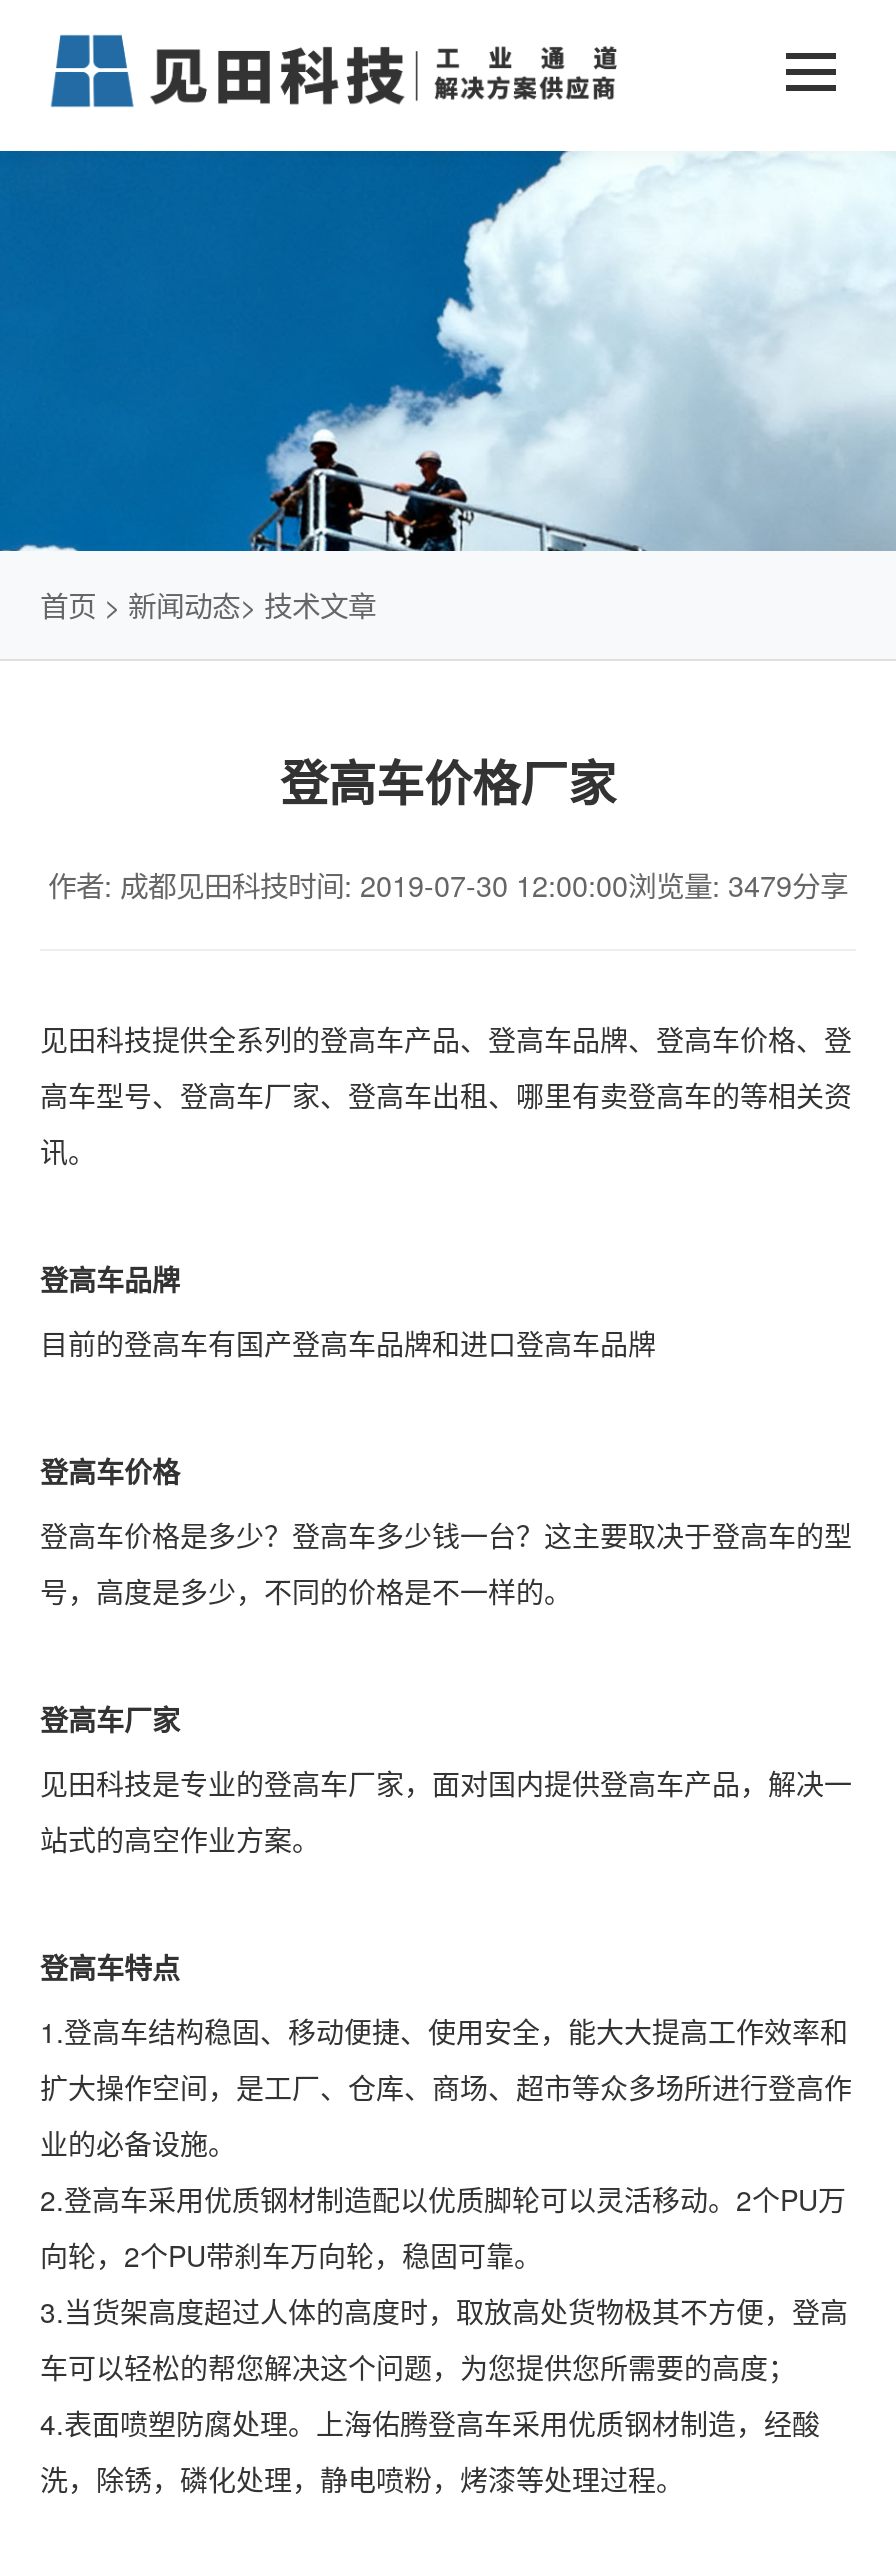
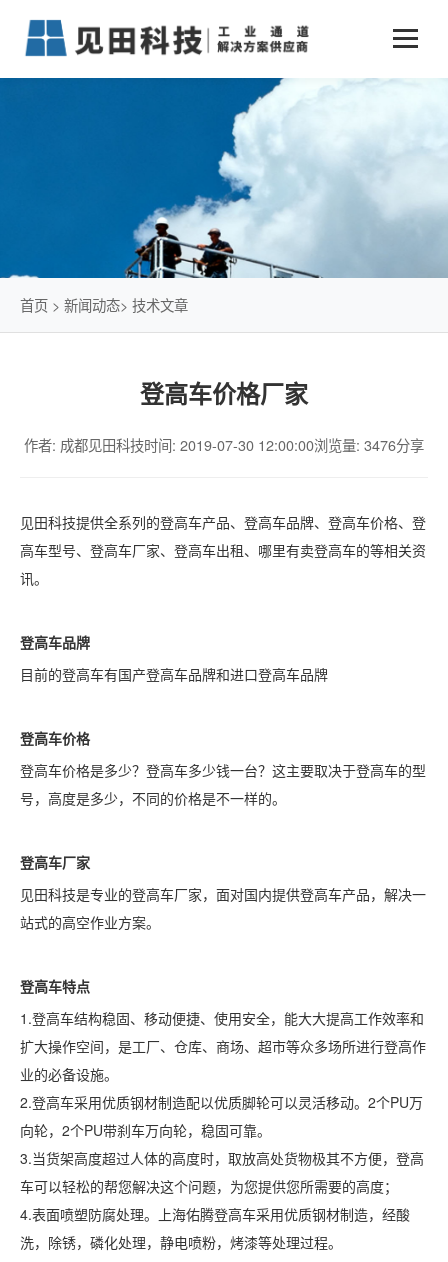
- 作者: 成都见田科技时间: 2019-07-30 12:00:00浏览量: 3479分享
+ 作者: 成都见田科技时间: 2019-07-30 12:00:00浏览量: 3476分享
